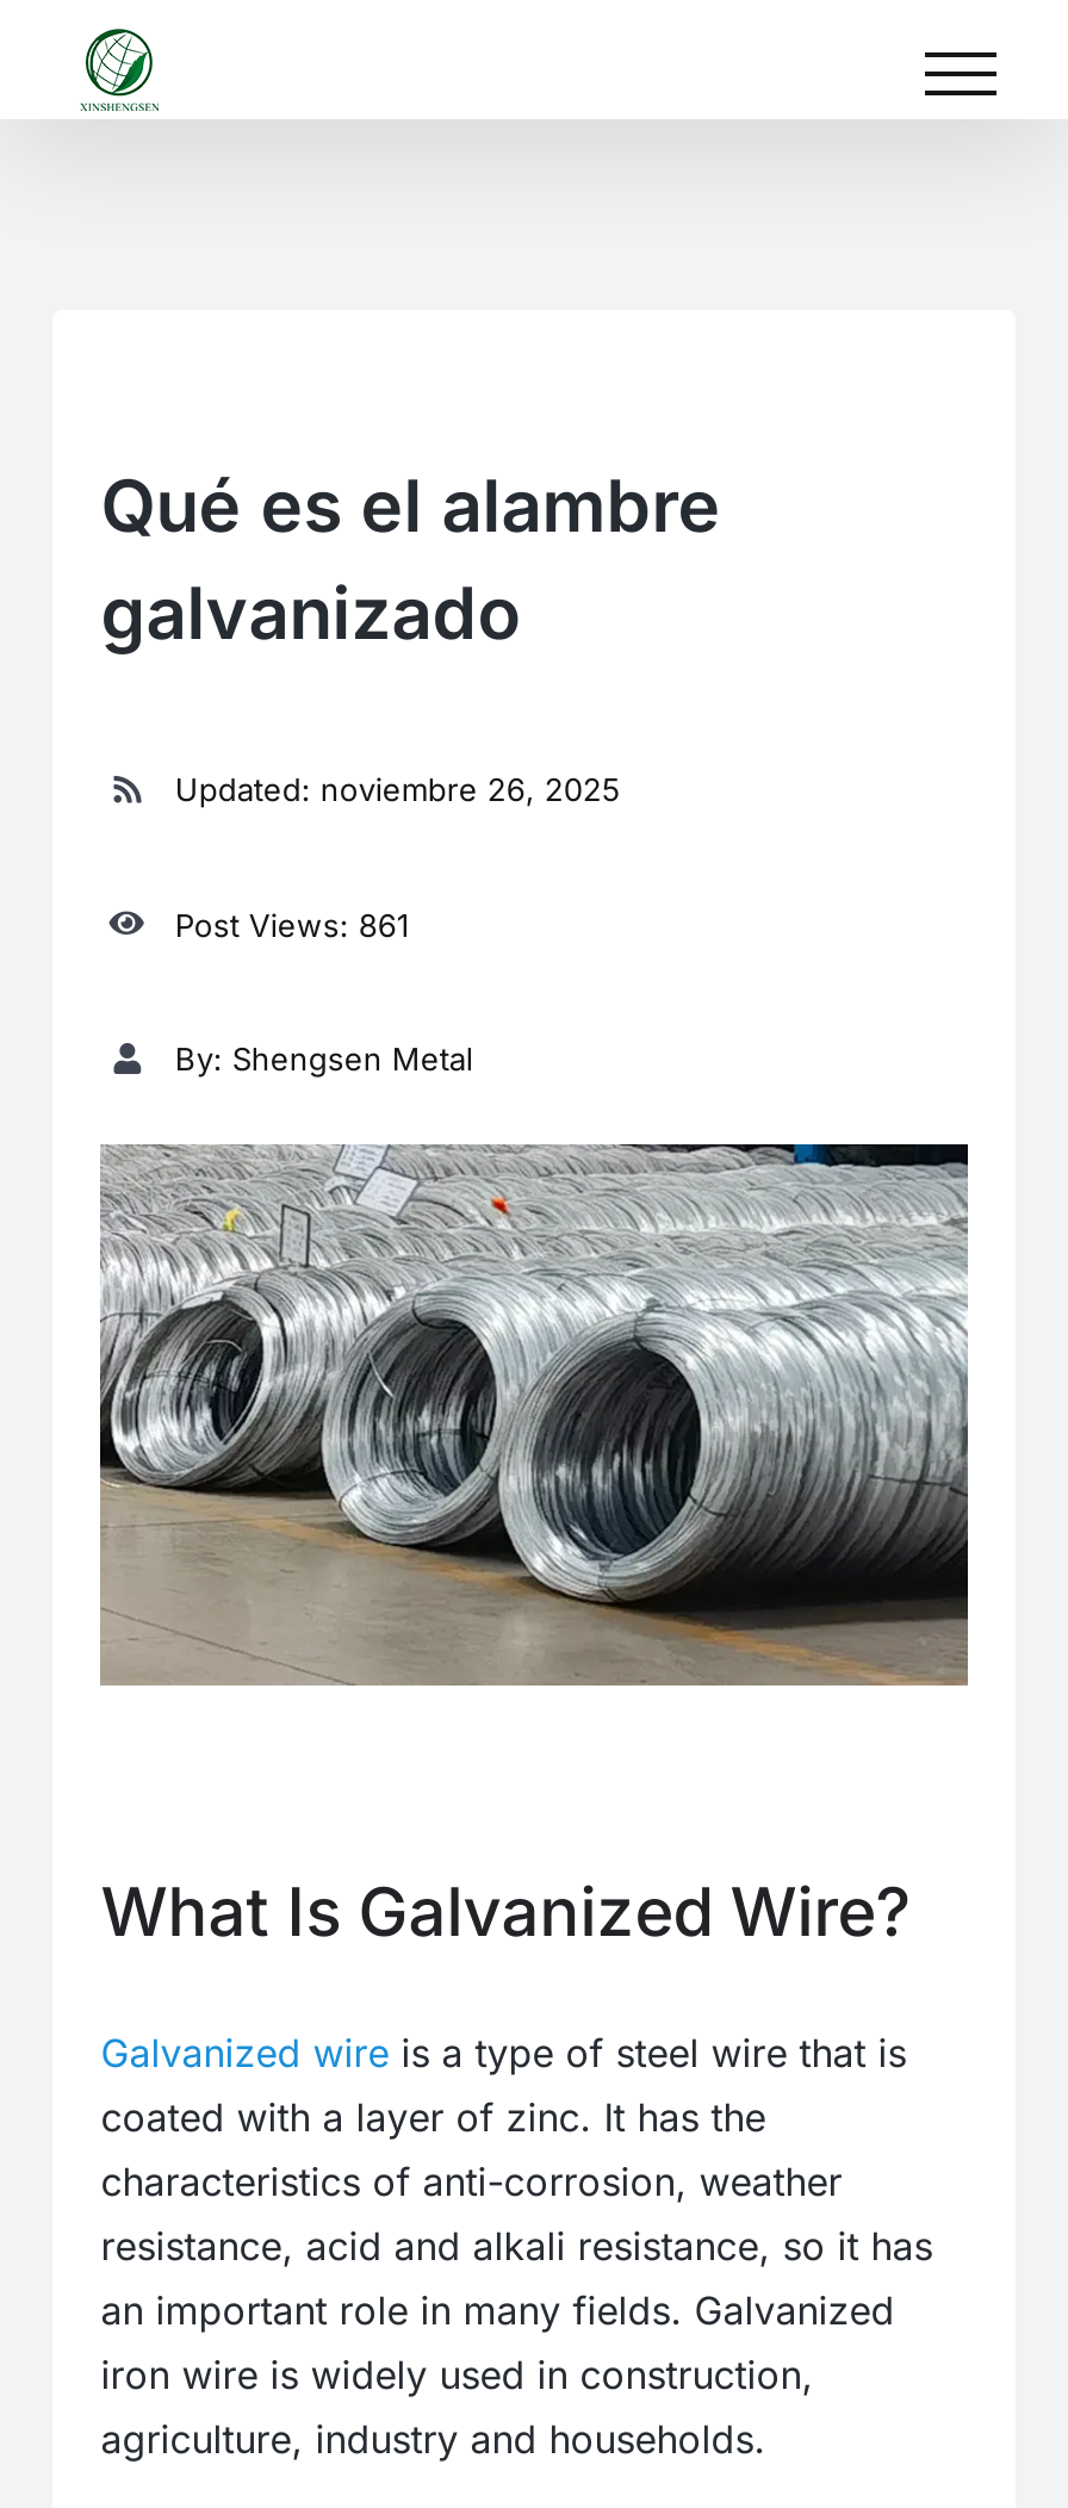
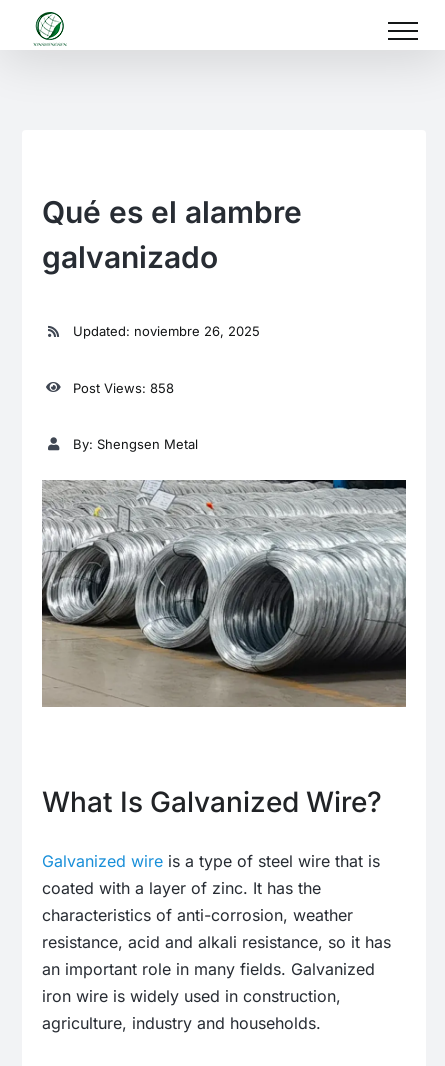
- Post Views: 861
+ Post Views: 858
